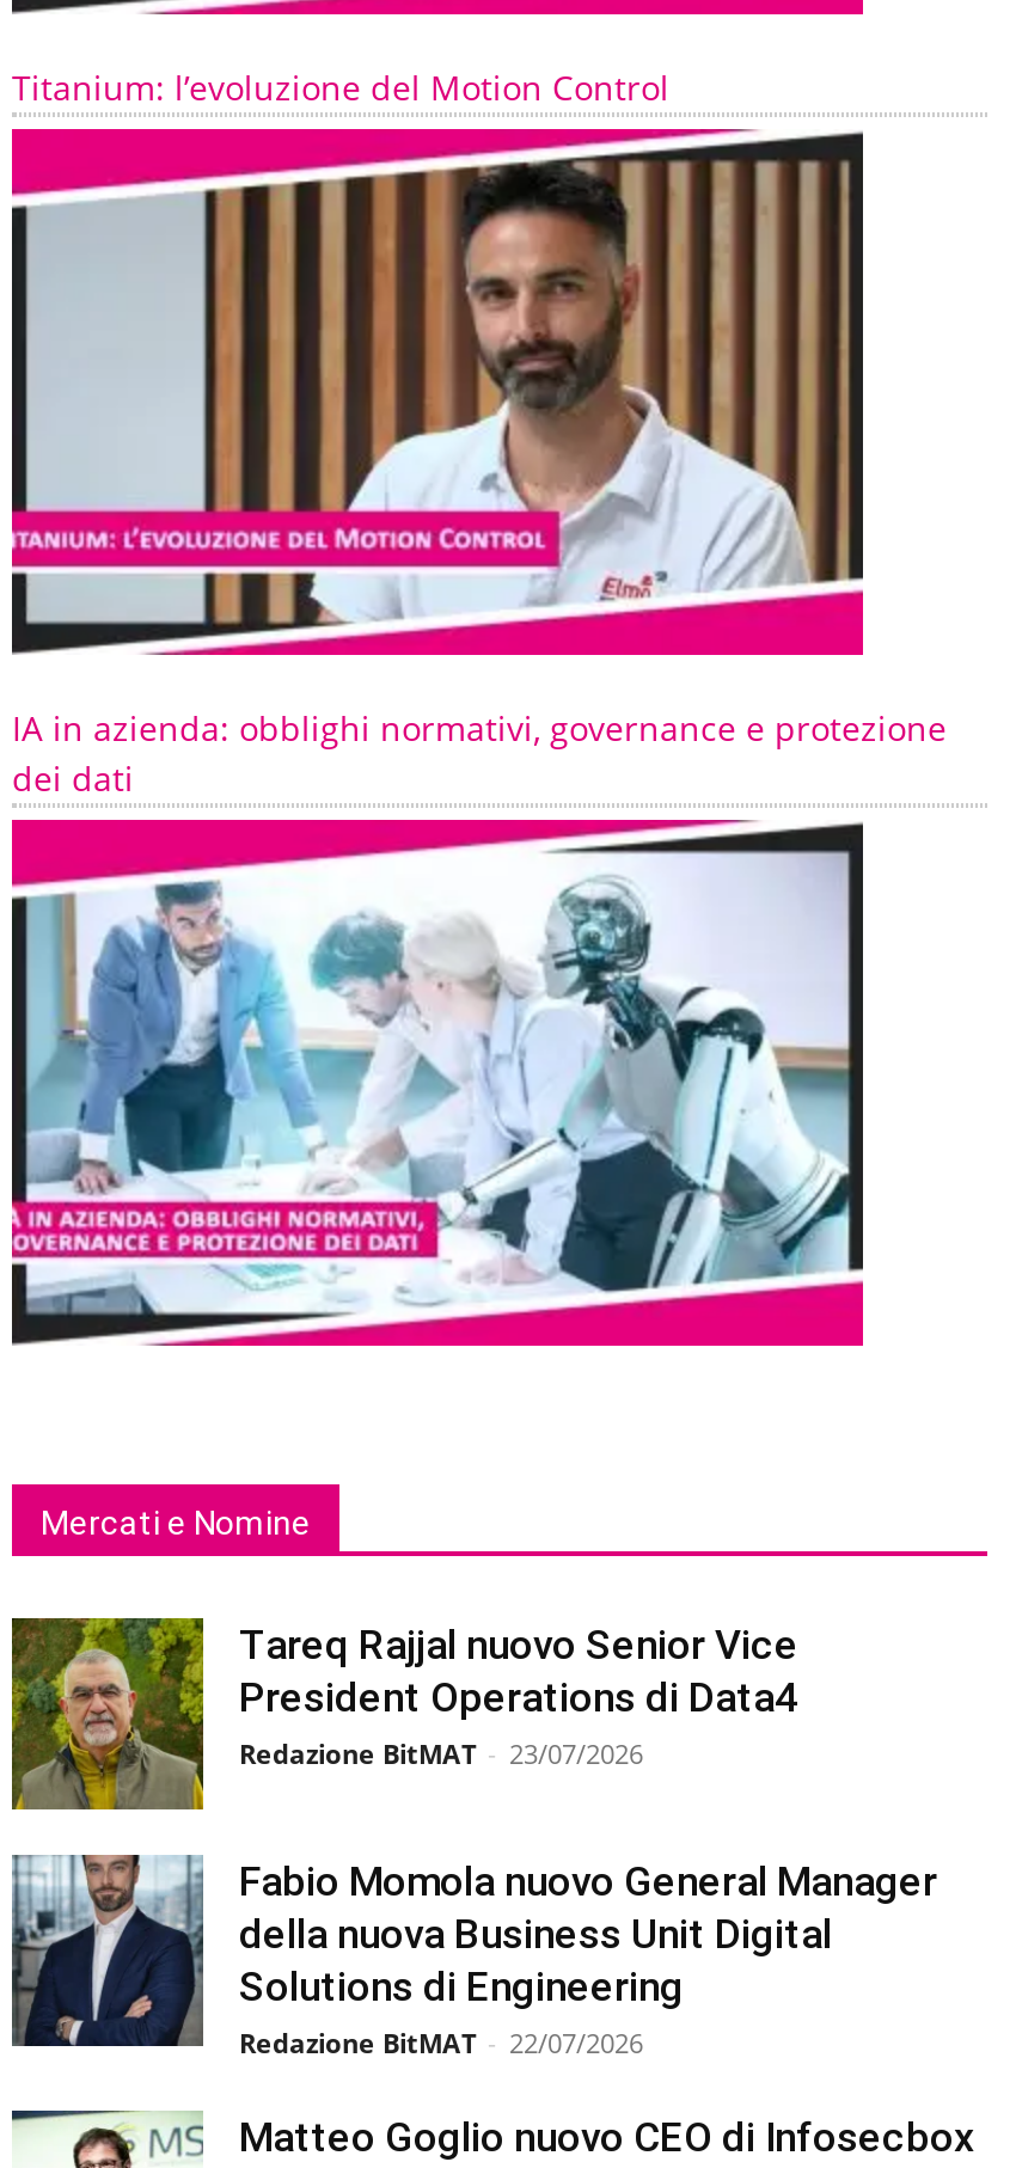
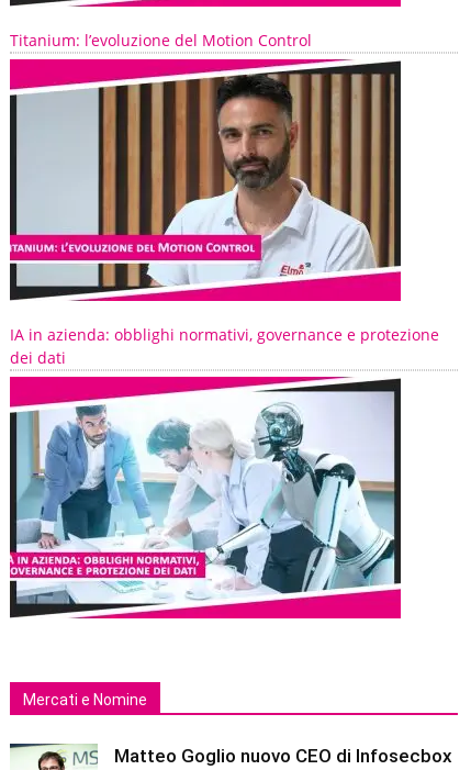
- [image]
- Tareq Rajjal nuovo Senior Vice
- President Operations di Data4
- Redazione BitMAT - 23/07/2026
- Fabio Momola nuovo General Manager
- della nuova Business Unit Digital
- Solutions di Engineering
- Redazione BitMAT - 22/07/2026

- [image]
